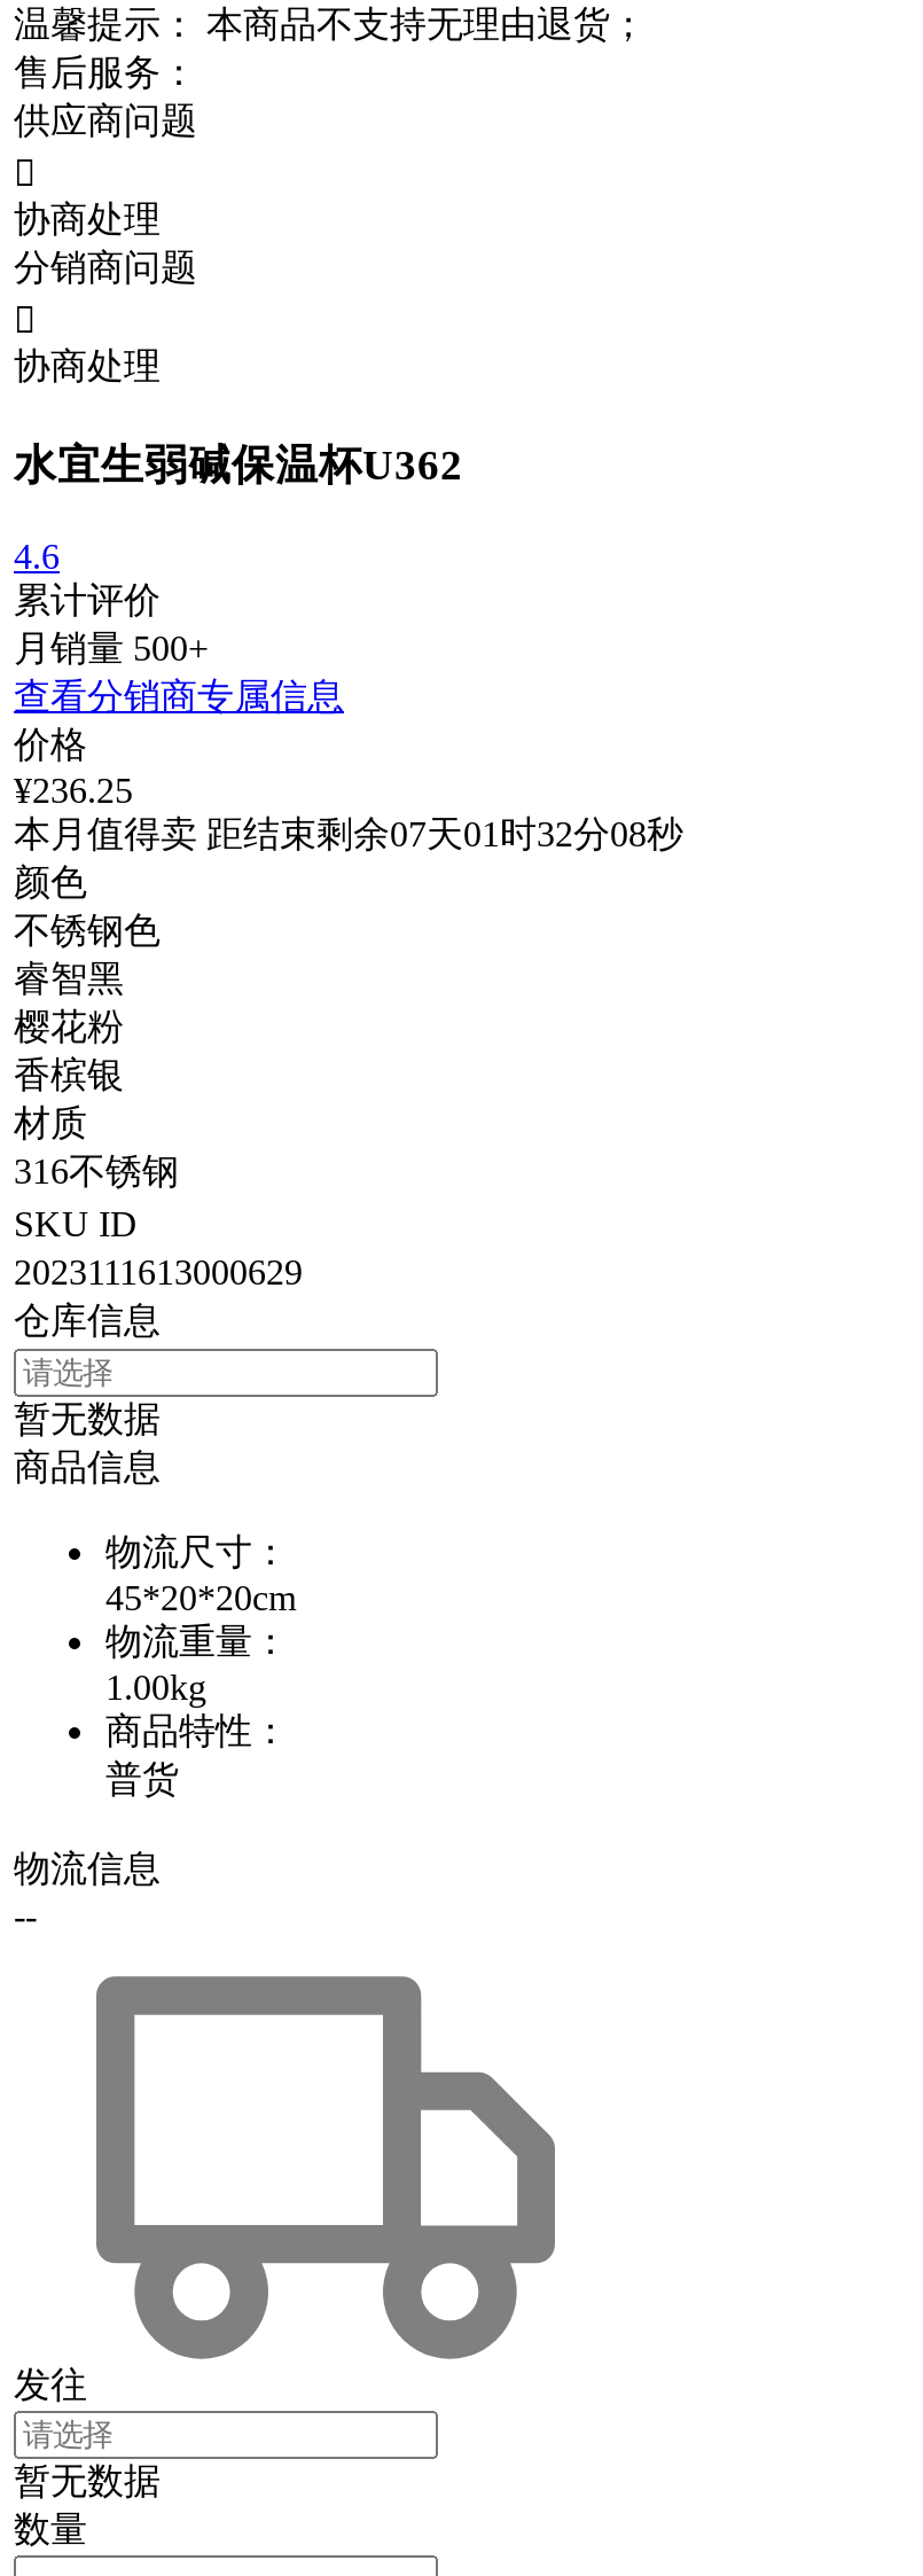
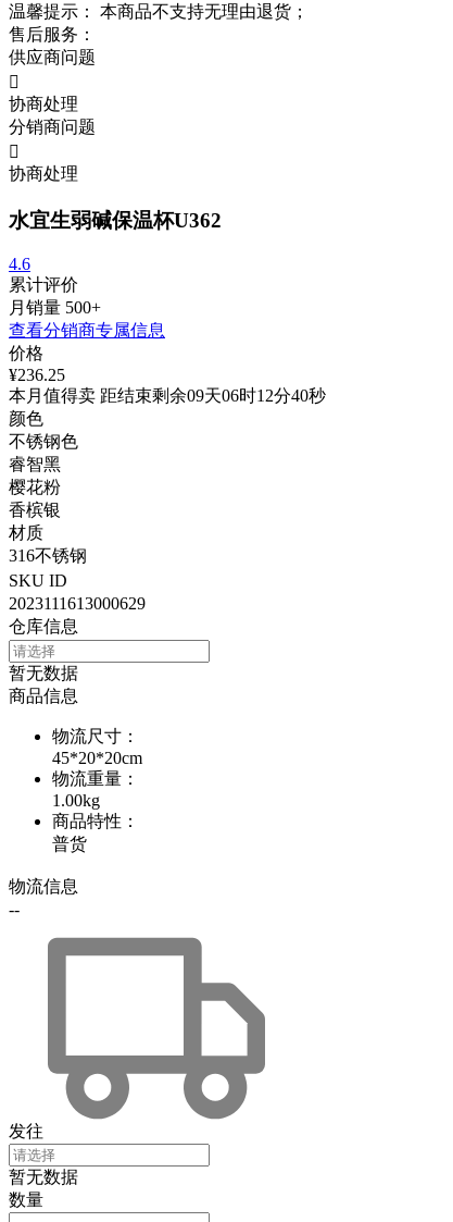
- 本月值得卖 距结束剩余07天01时32分08秒
+ 本月值得卖 距结束剩余09天06时12分40秒
